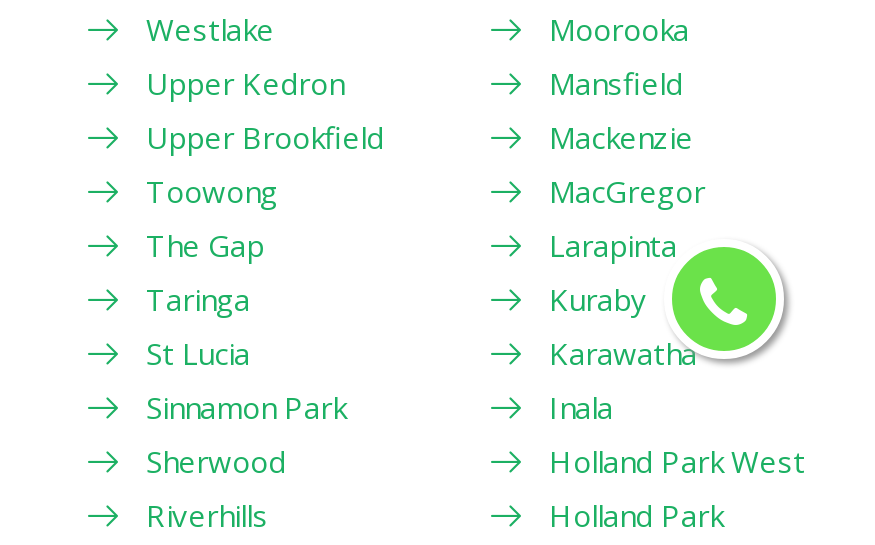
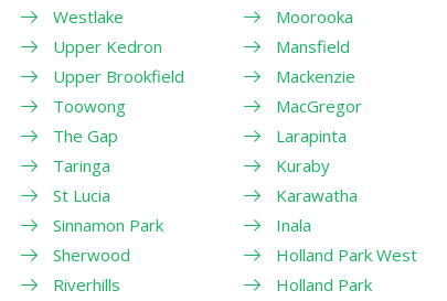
- [image]
